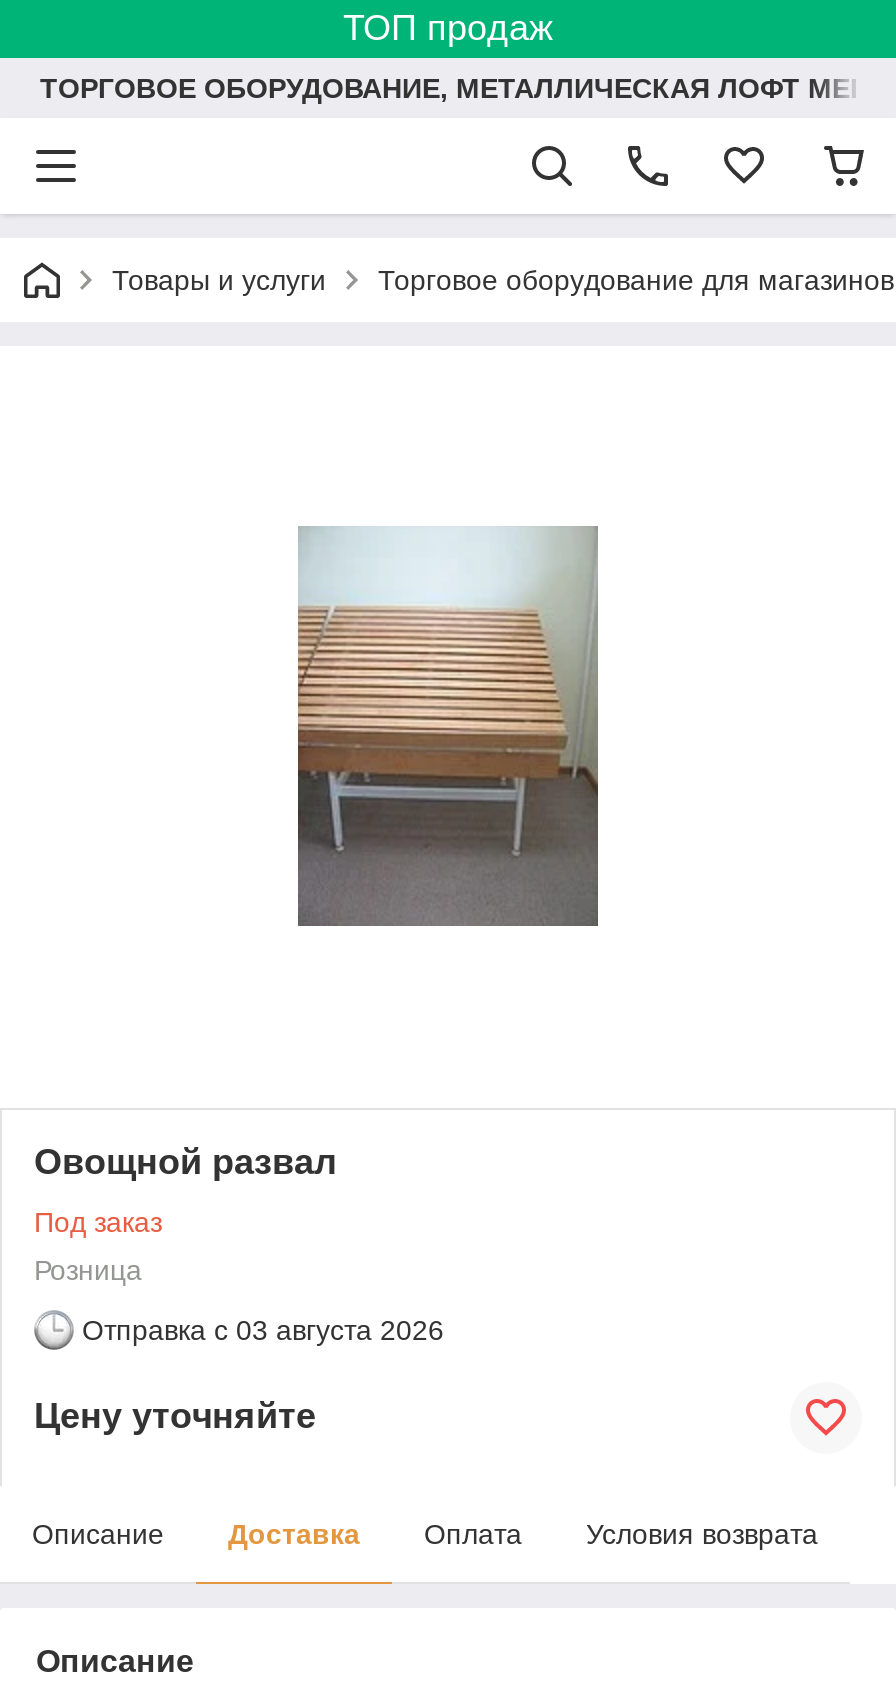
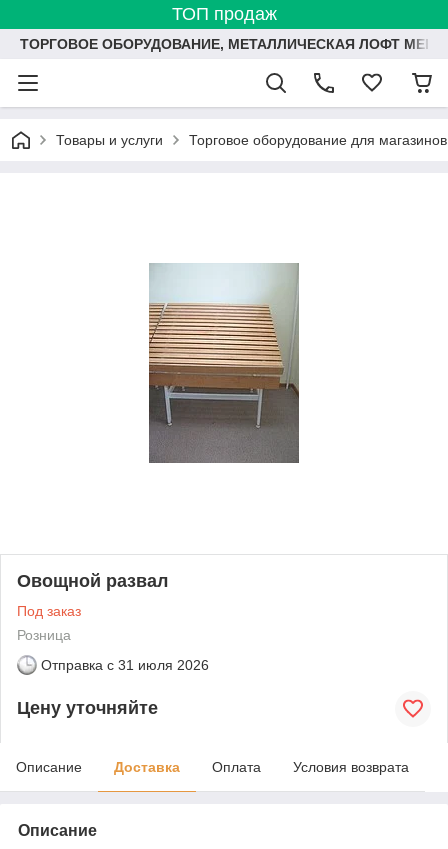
- Отправка с 03 августа 2026
+ Отправка с 31 июля 2026
